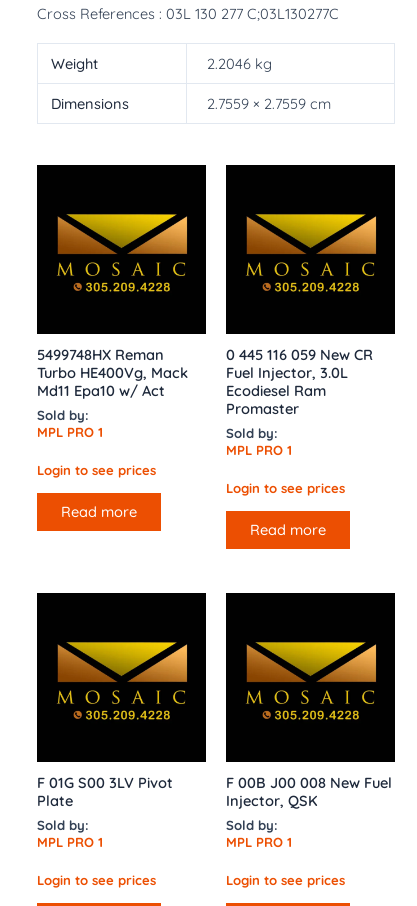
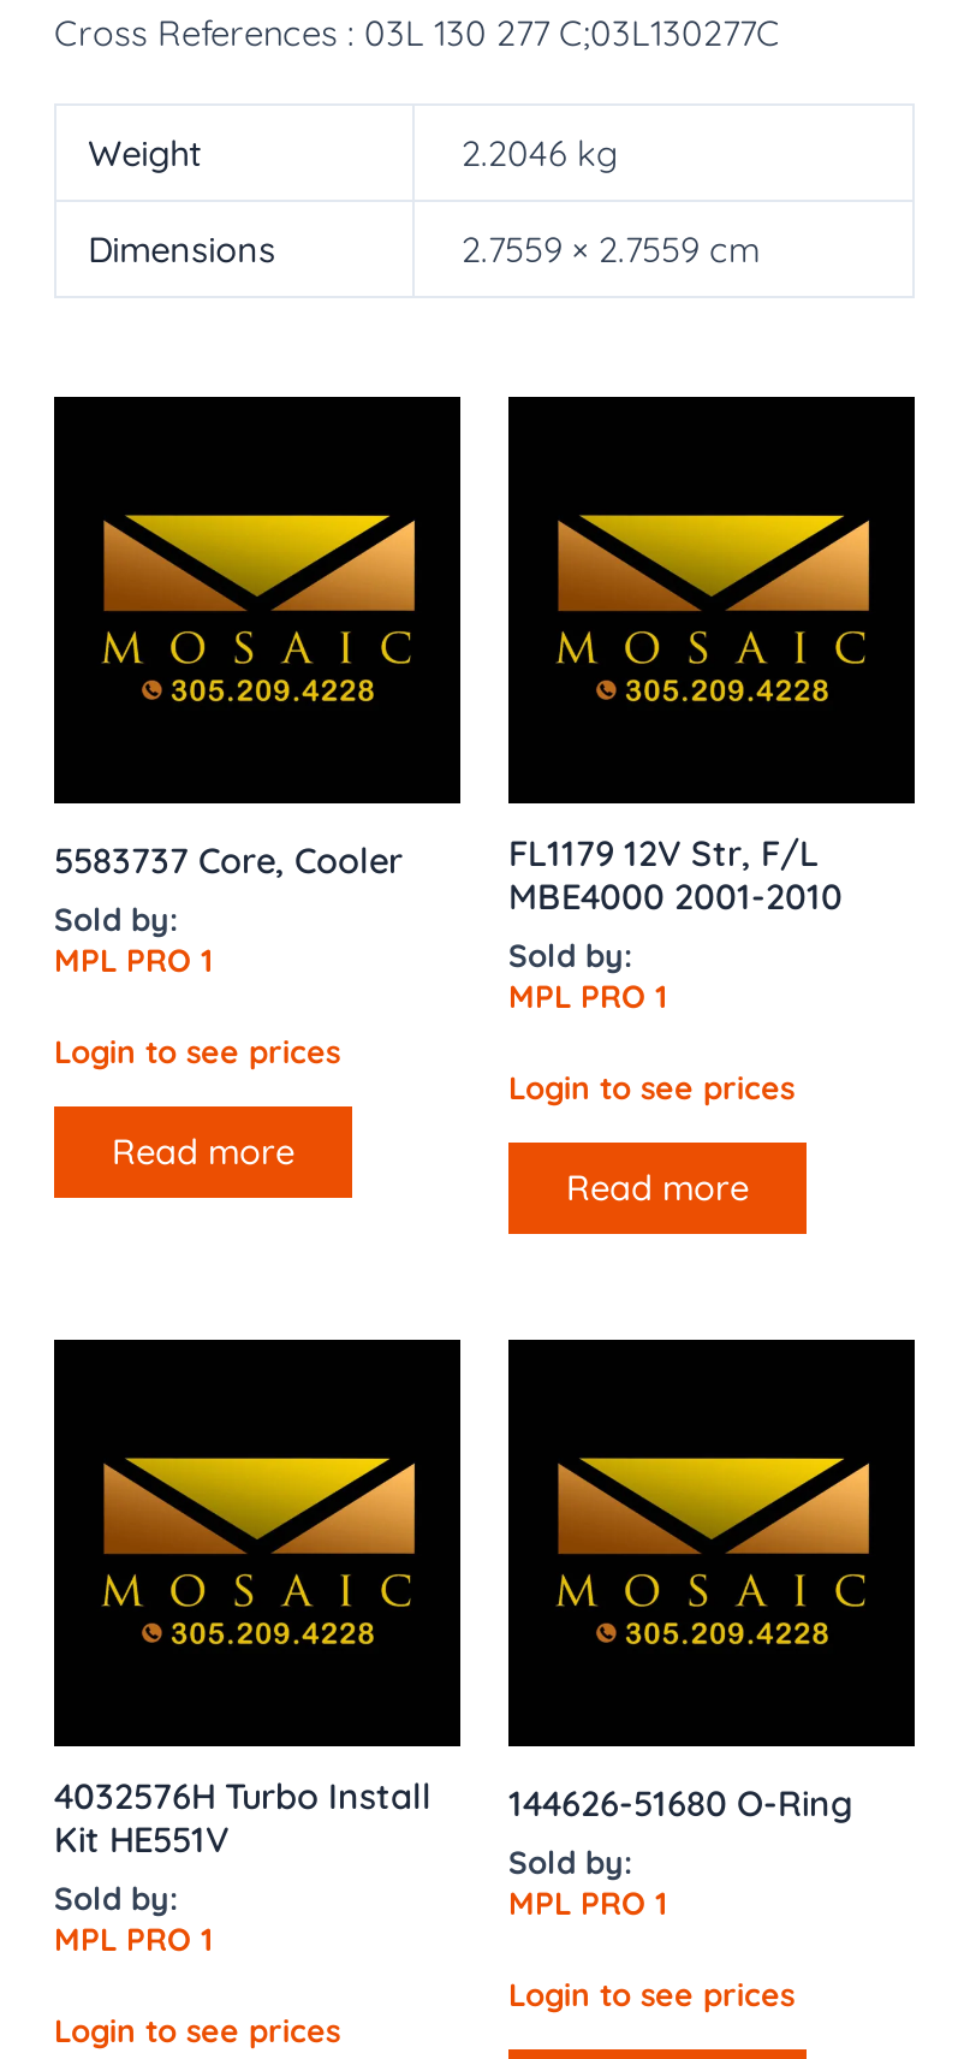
- 5499748HX Reman
- Turbo HE400Vg, Mack
- Md11 Epa10 w/ Act
+ 5583737 Core, Cooler

- 0 445 116 059 New CR
- Fuel Injector, 3.0L
- Ecodiesel Ram
- Promaster
+ FL1179 12V Str, F/L
+ MBE4000 2001-2010

- F 01G S00 3LV Pivot
- Plate
+ 4032576H Turbo Install
+ Kit HE551V

- F 00B J00 008 New Fuel
- Injector, QSK
+ 144626-51680 O-Ring
